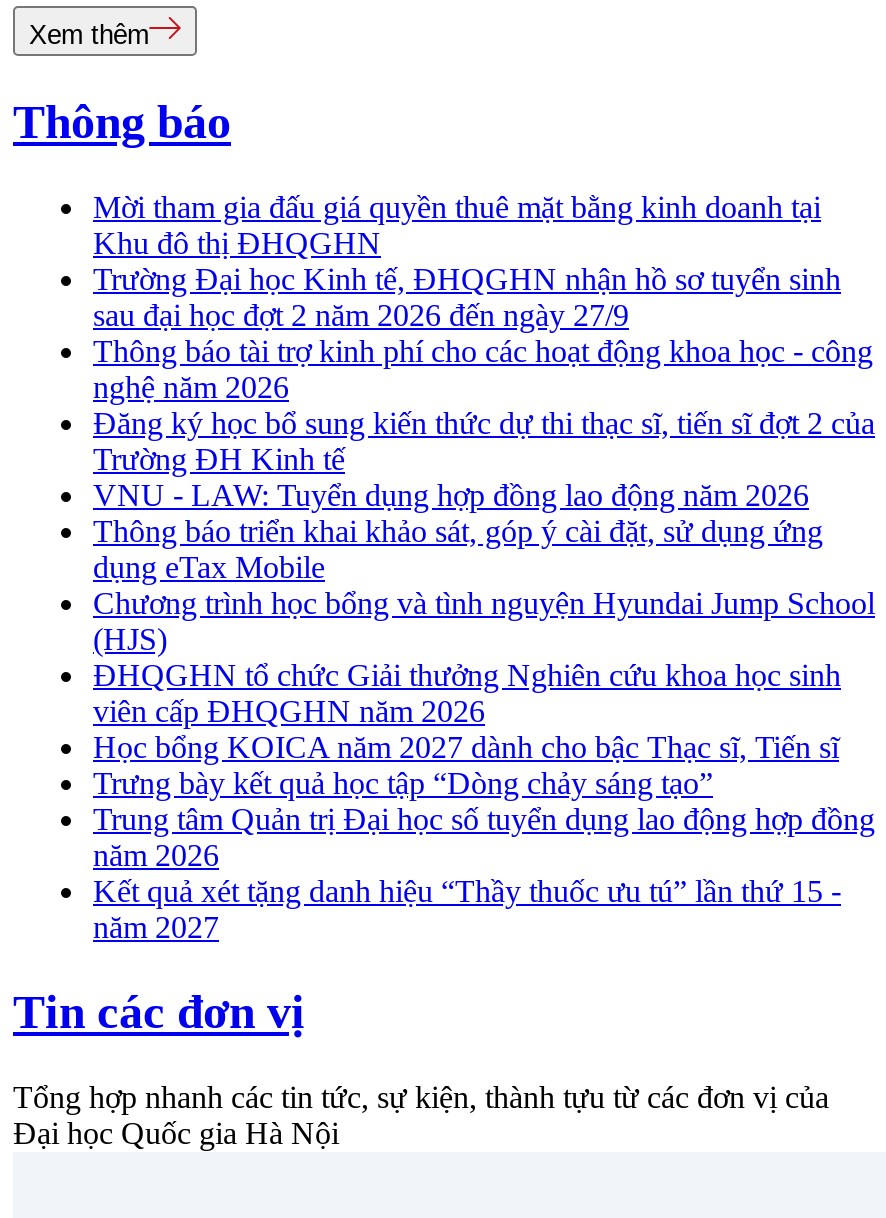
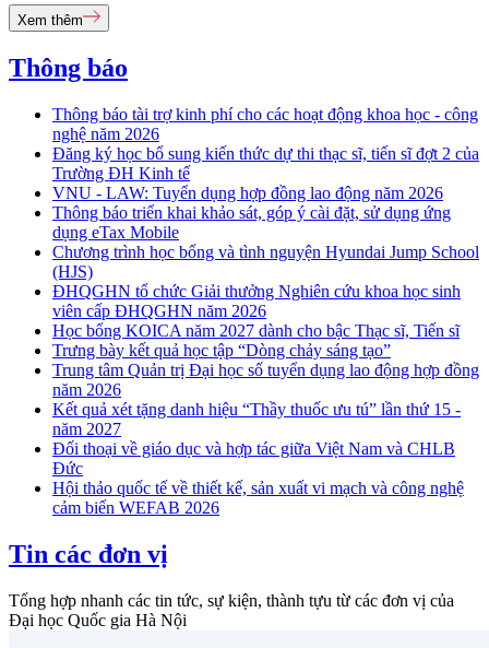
- Mời tham gia đấu giá quyền thuê mặt bằng kinh doanh tại
- Khu đô thị ĐHQGHN
- Trường Đại học Kinh tế, ĐHQGHN nhận hồ sơ tuyển sinh
- sau đại học đợt 2 năm 2026 đến ngày 27/9

moved up: Thông báo tài trợ kinh phí cho các hoạt động khoa học - công | nghệ năm 2026 | Đăng ký học bổ sung kiến thức dự thi thạc sĩ, tiến sĩ đợt 2 của | ... | Kết quả xét tặng danh hiệu “Thầy thuốc ưu tú” lần thứ 15 - | năm 2027

+ Đối thoại về giáo dục và hợp tác giữa Việt Nam và CHLB
+ Đức
+ Hội thảo quốc tế về thiết kế, sản xuất vi mạch và công nghệ
+ cảm biến WEFAB 2026
